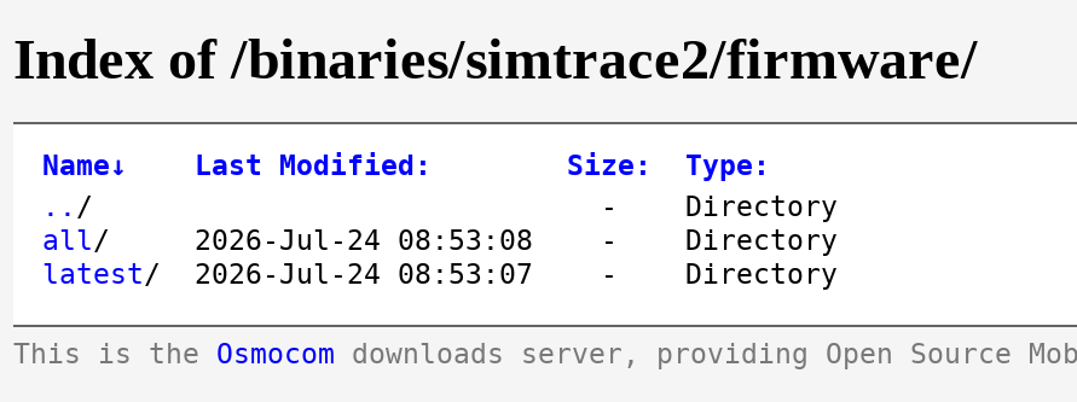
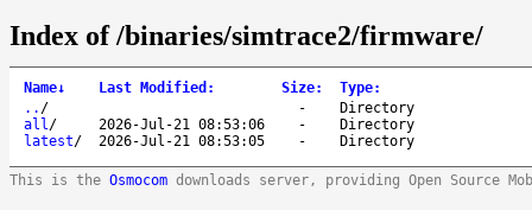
- 2026-Jul-24 08:53:08
+ 2026-Jul-21 08:53:06

- 2026-Jul-24 08:53:07
+ 2026-Jul-21 08:53:05
